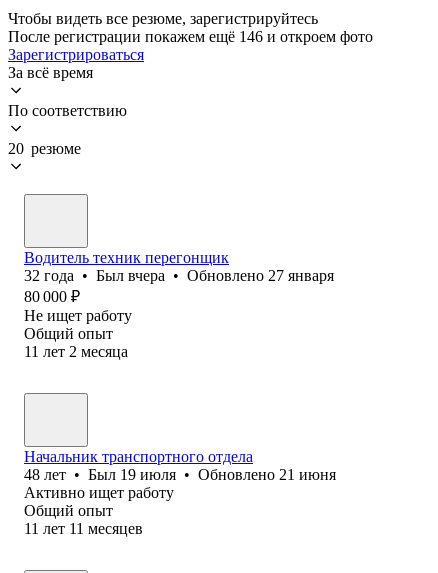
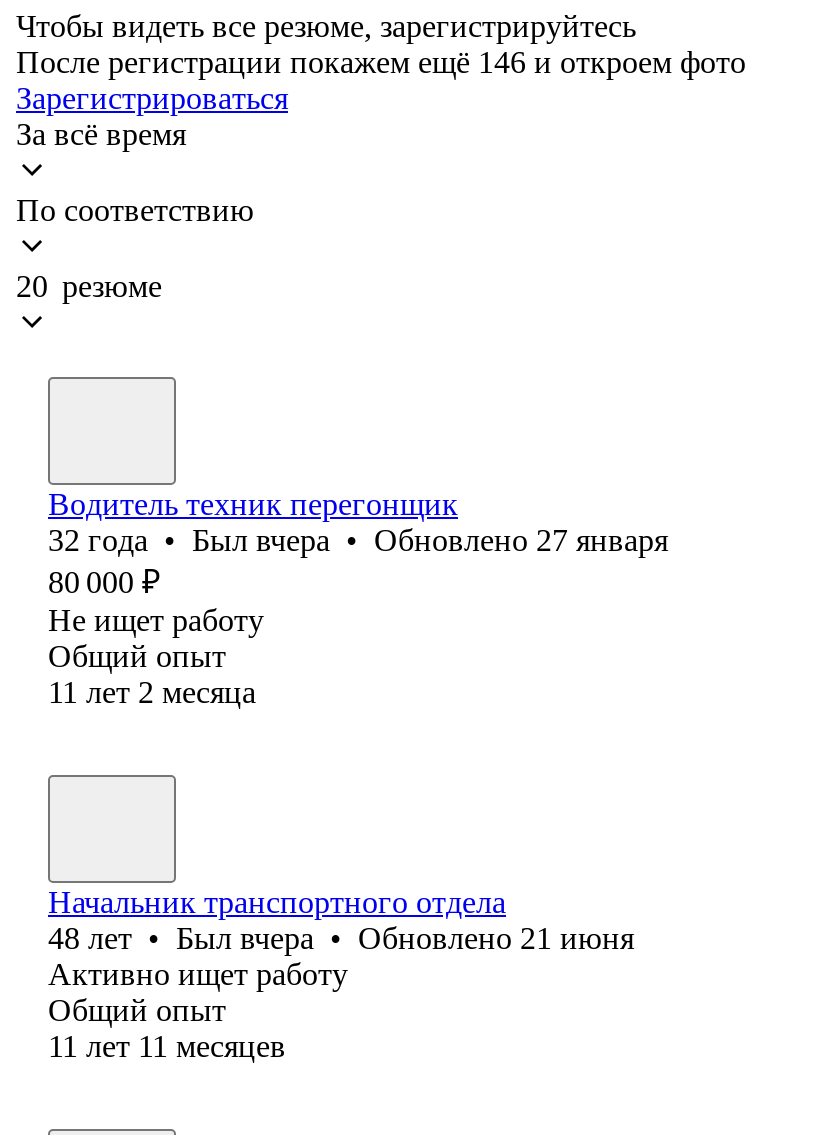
- 48 лет • Был 19 июля • Обновлено 21 июня
+ 48 лет • Был вчера • Обновлено 21 июня
